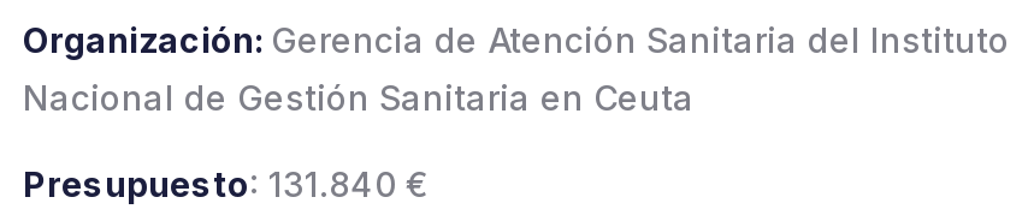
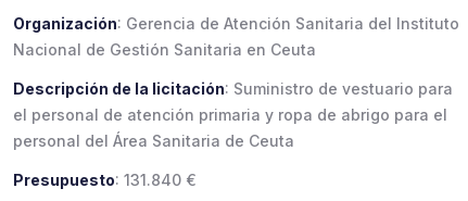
+ Descripción de la licitación: Suministro de vestuario para
+ el personal de atención primaria y ropa de abrigo para el
+ personal del Área Sanitaria de Ceuta
